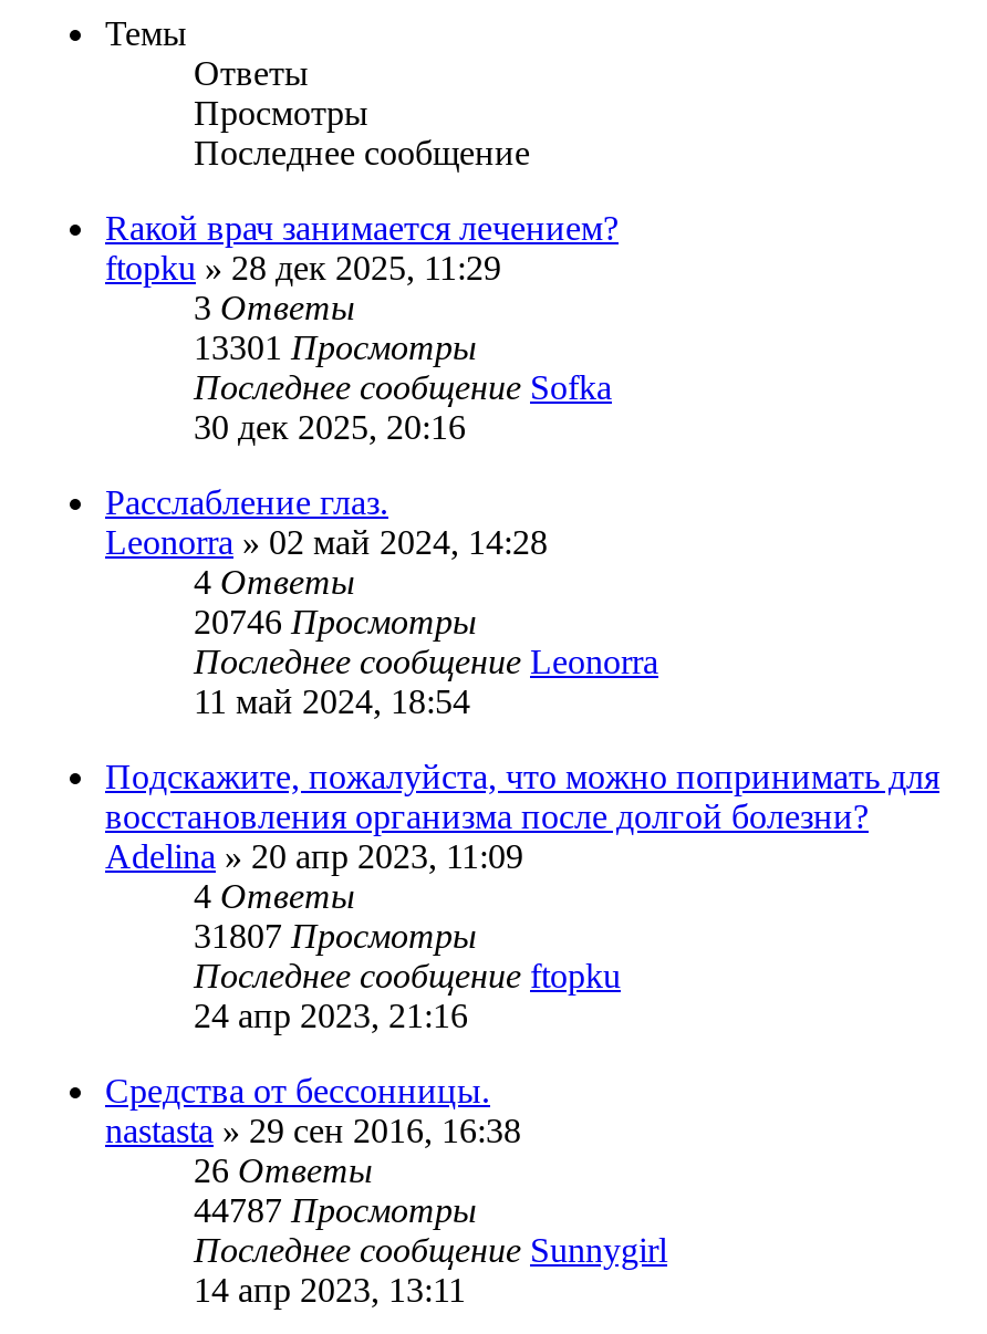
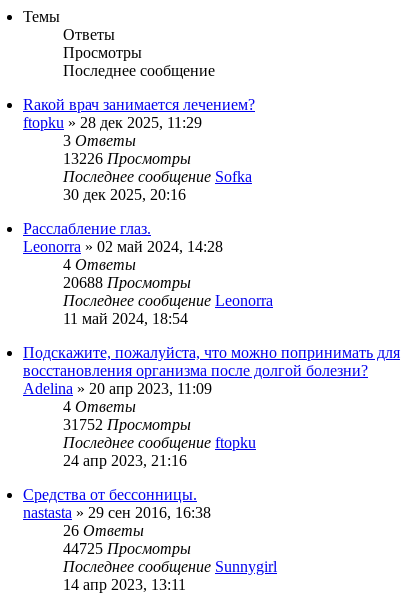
- 13301 Просмотры
+ 13226 Просмотры

- 20746 Просмотры
+ 20688 Просмотры

- 31807 Просмотры
+ 31752 Просмотры

- 44787 Просмотры
+ 44725 Просмотры
